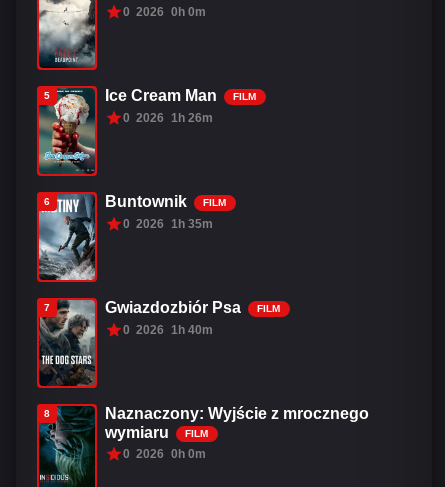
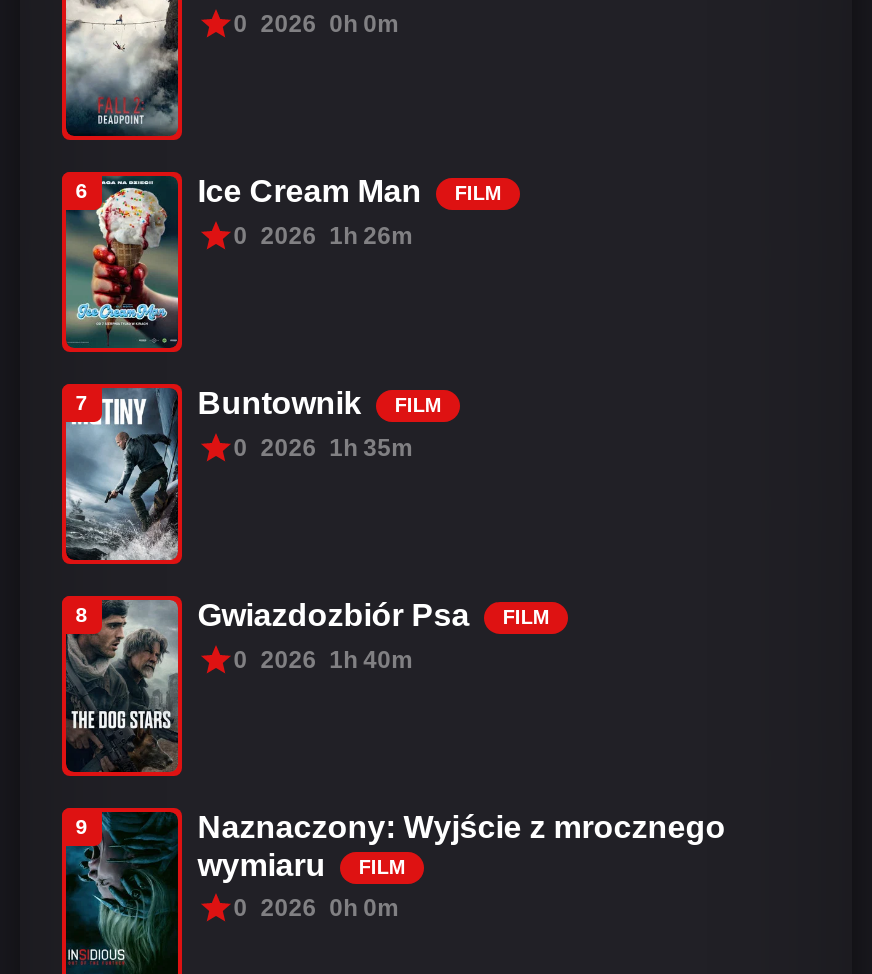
- 5
+ 6

- 6
+ 7

- 7
+ 8

- 8
+ 9
